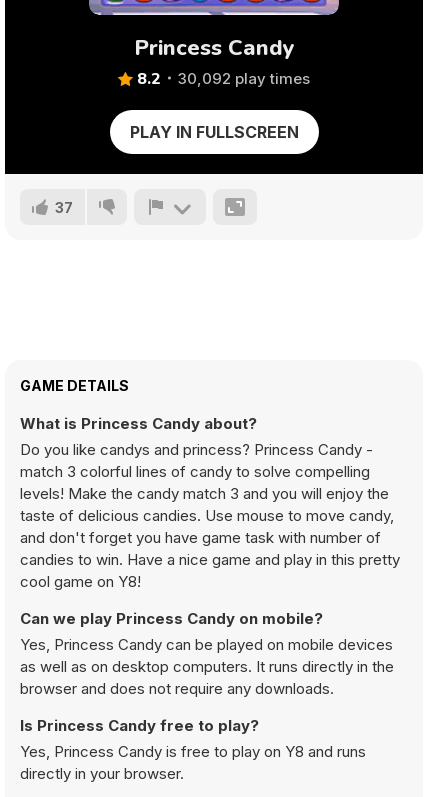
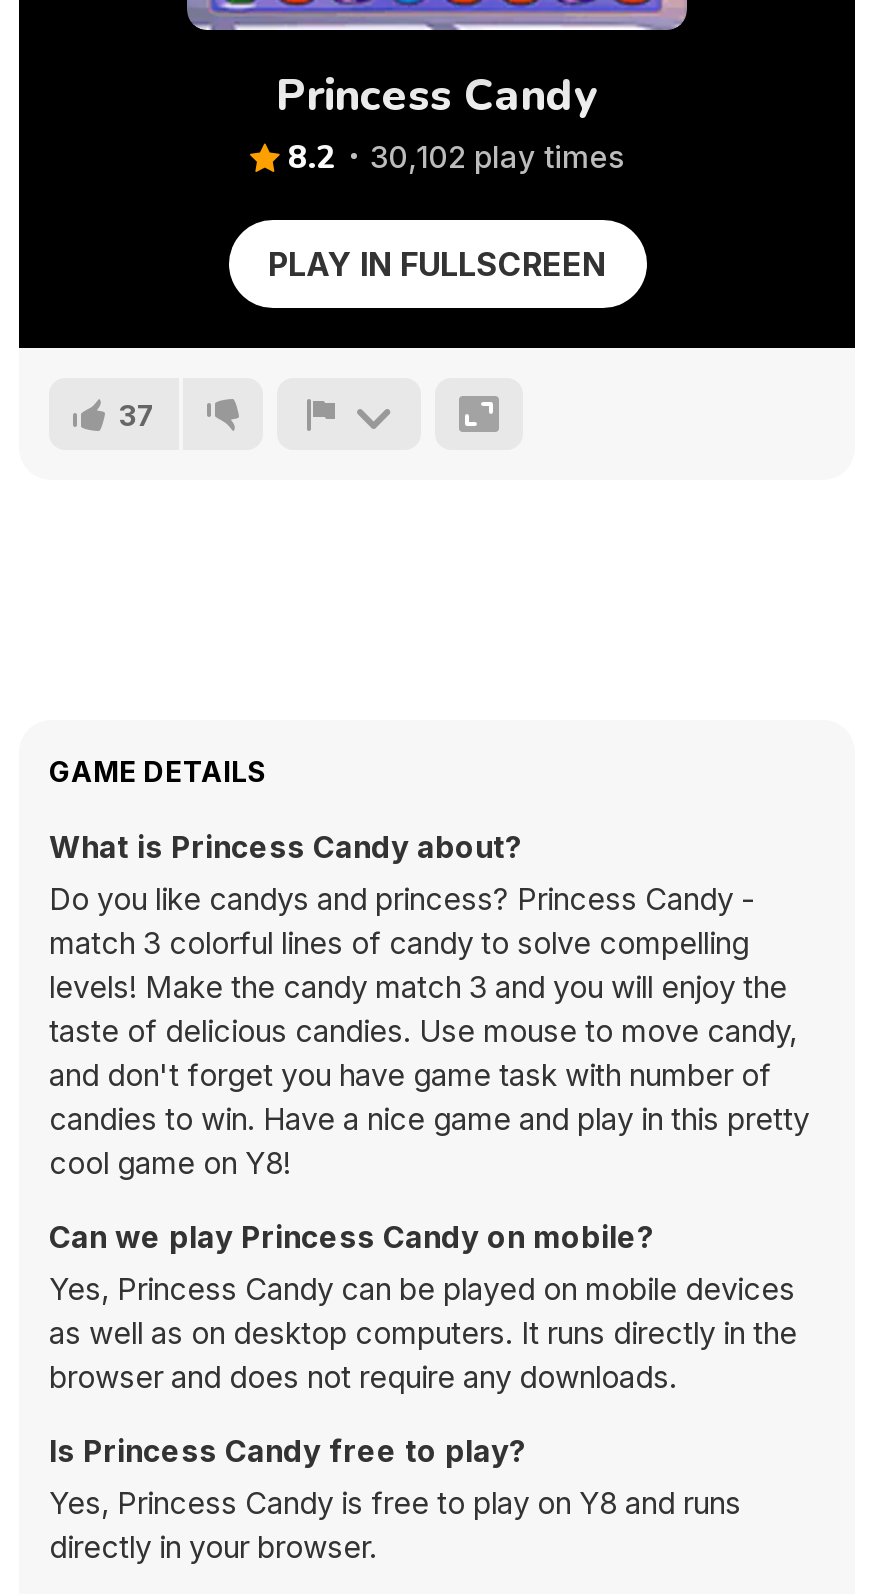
- 8.2 30,092 play times
+ 8.2 30,102 play times
